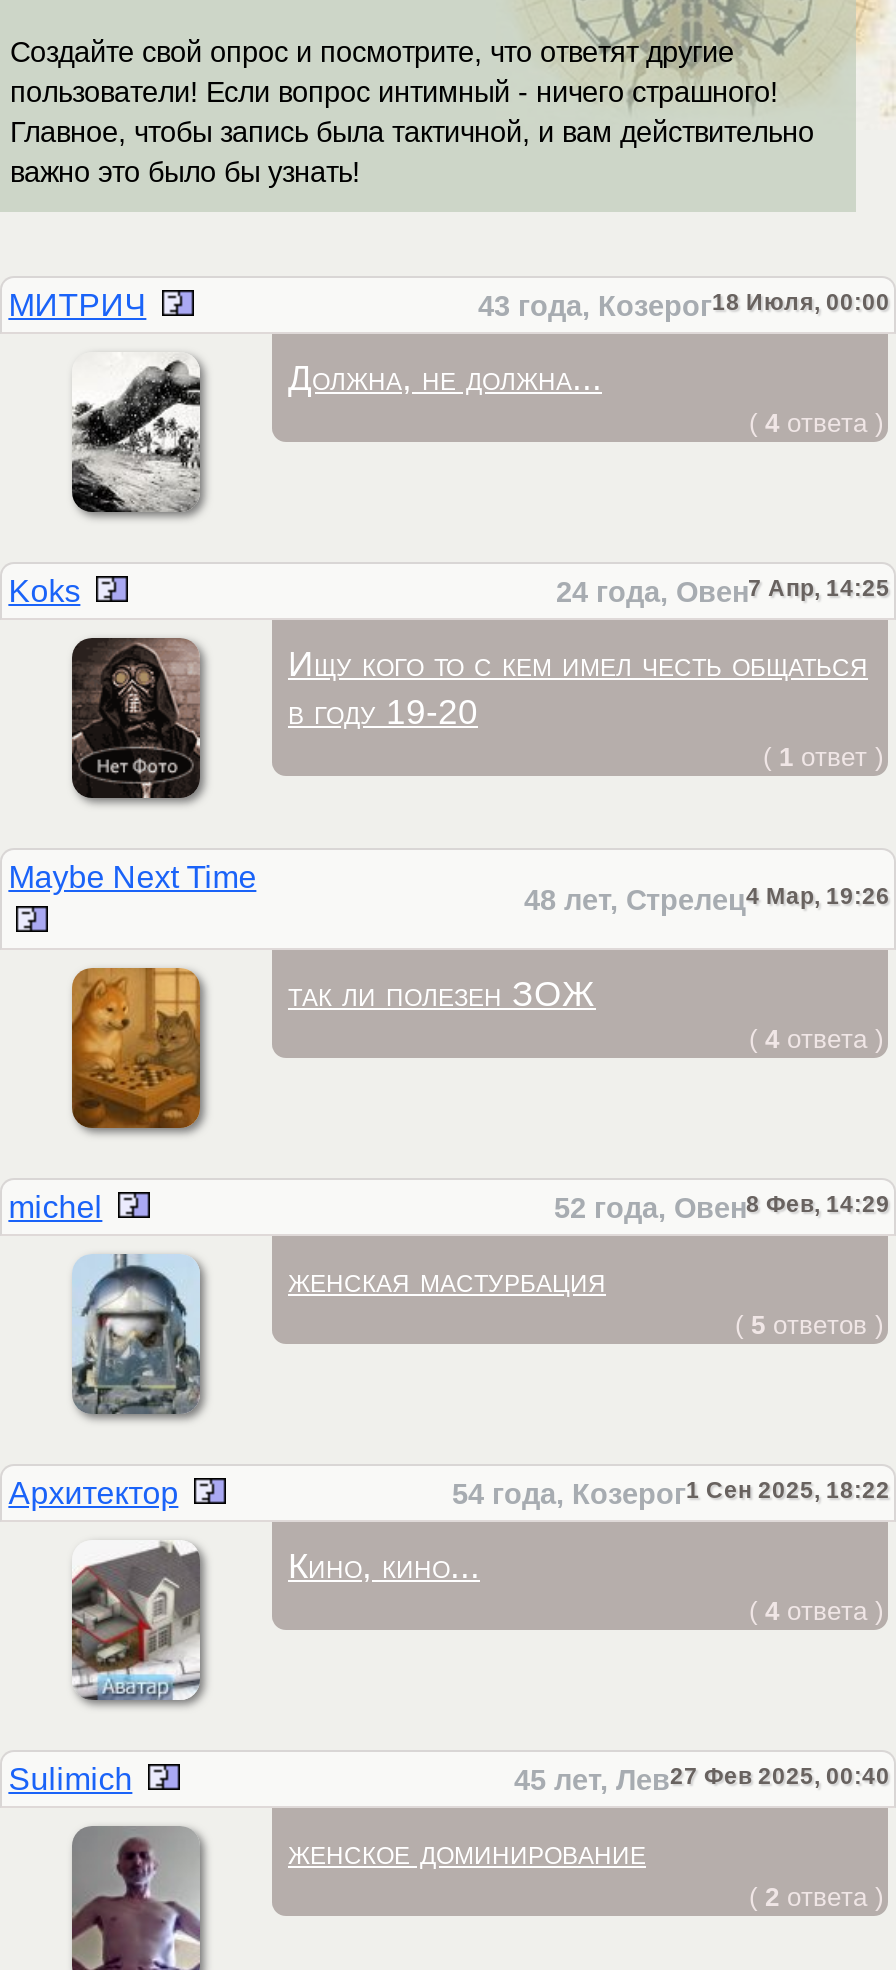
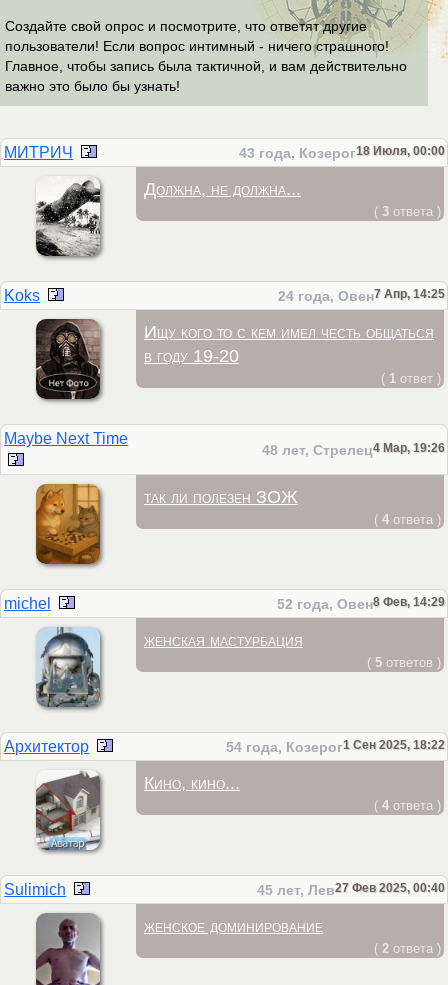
- (4 ответа )
+ (3 ответа )
